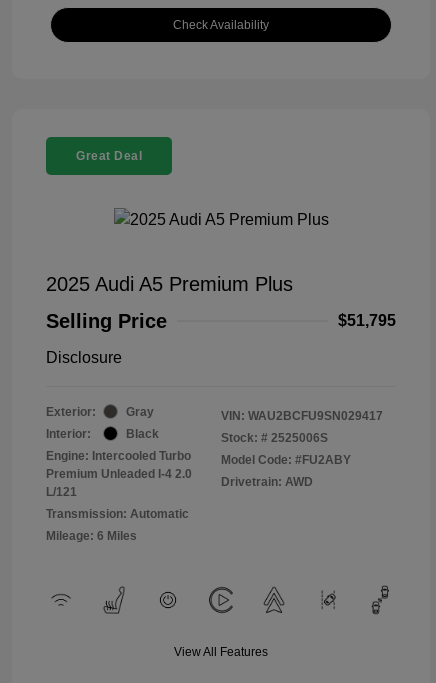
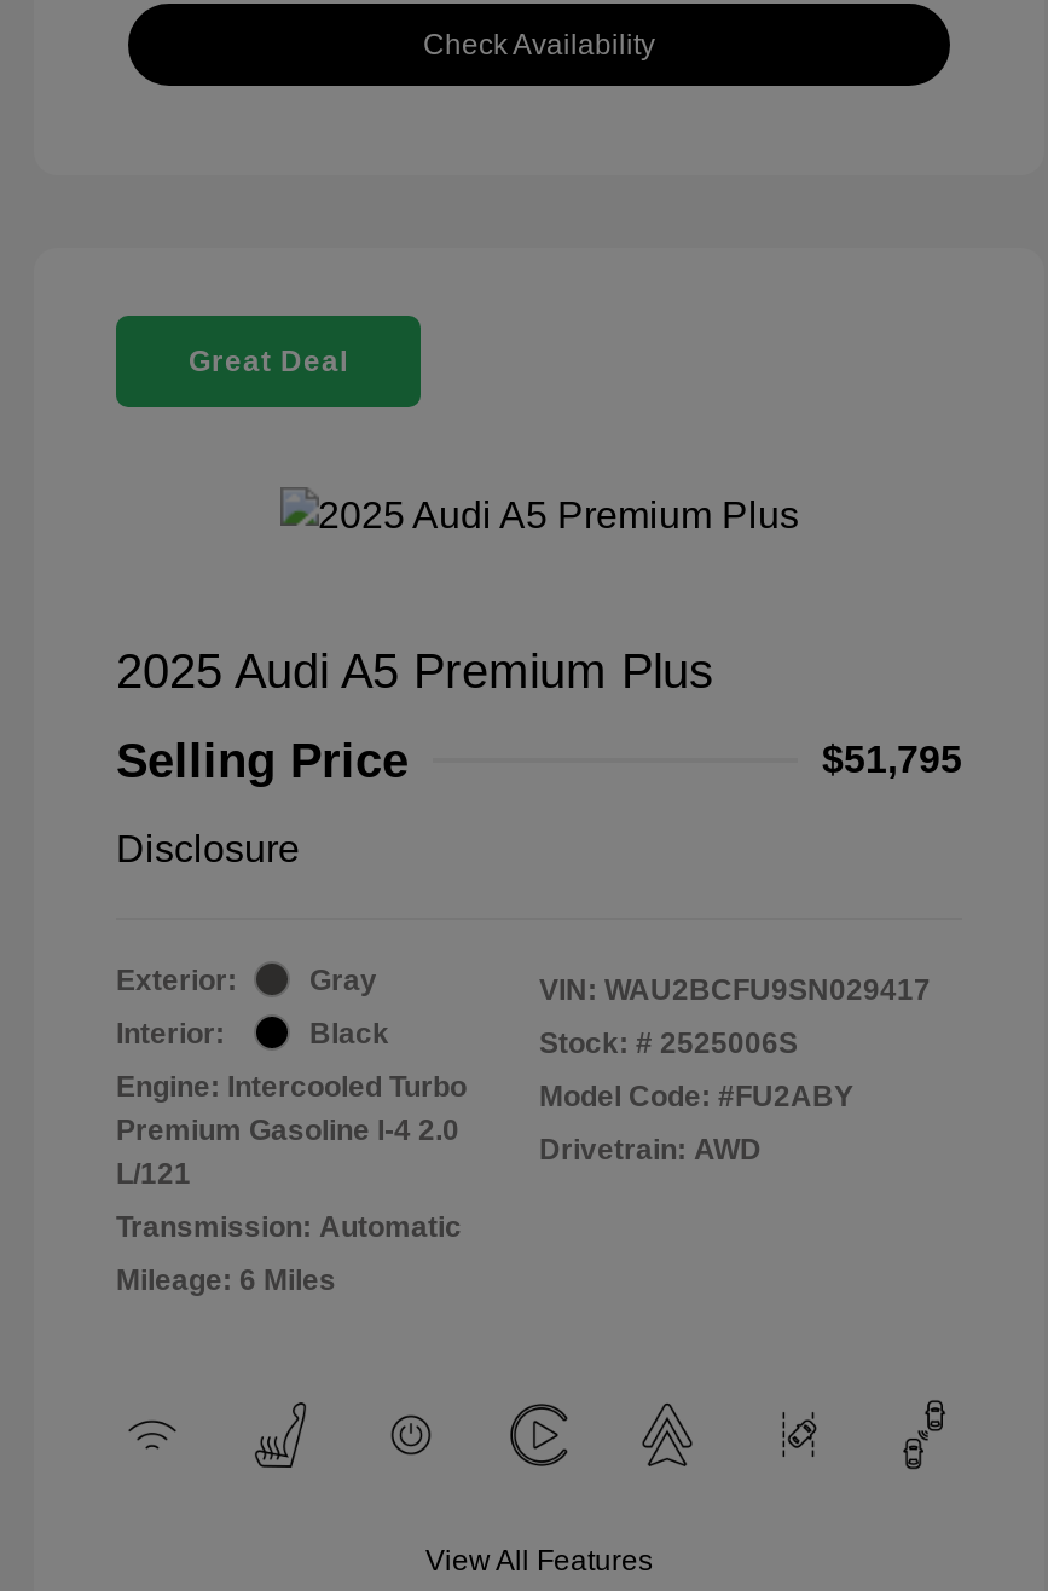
- Premium Unleaded I-4 2.0
+ Premium Gasoline I-4 2.0
